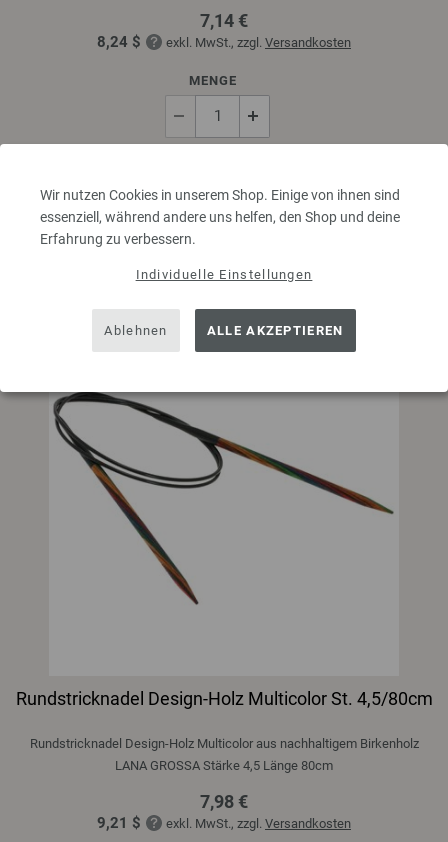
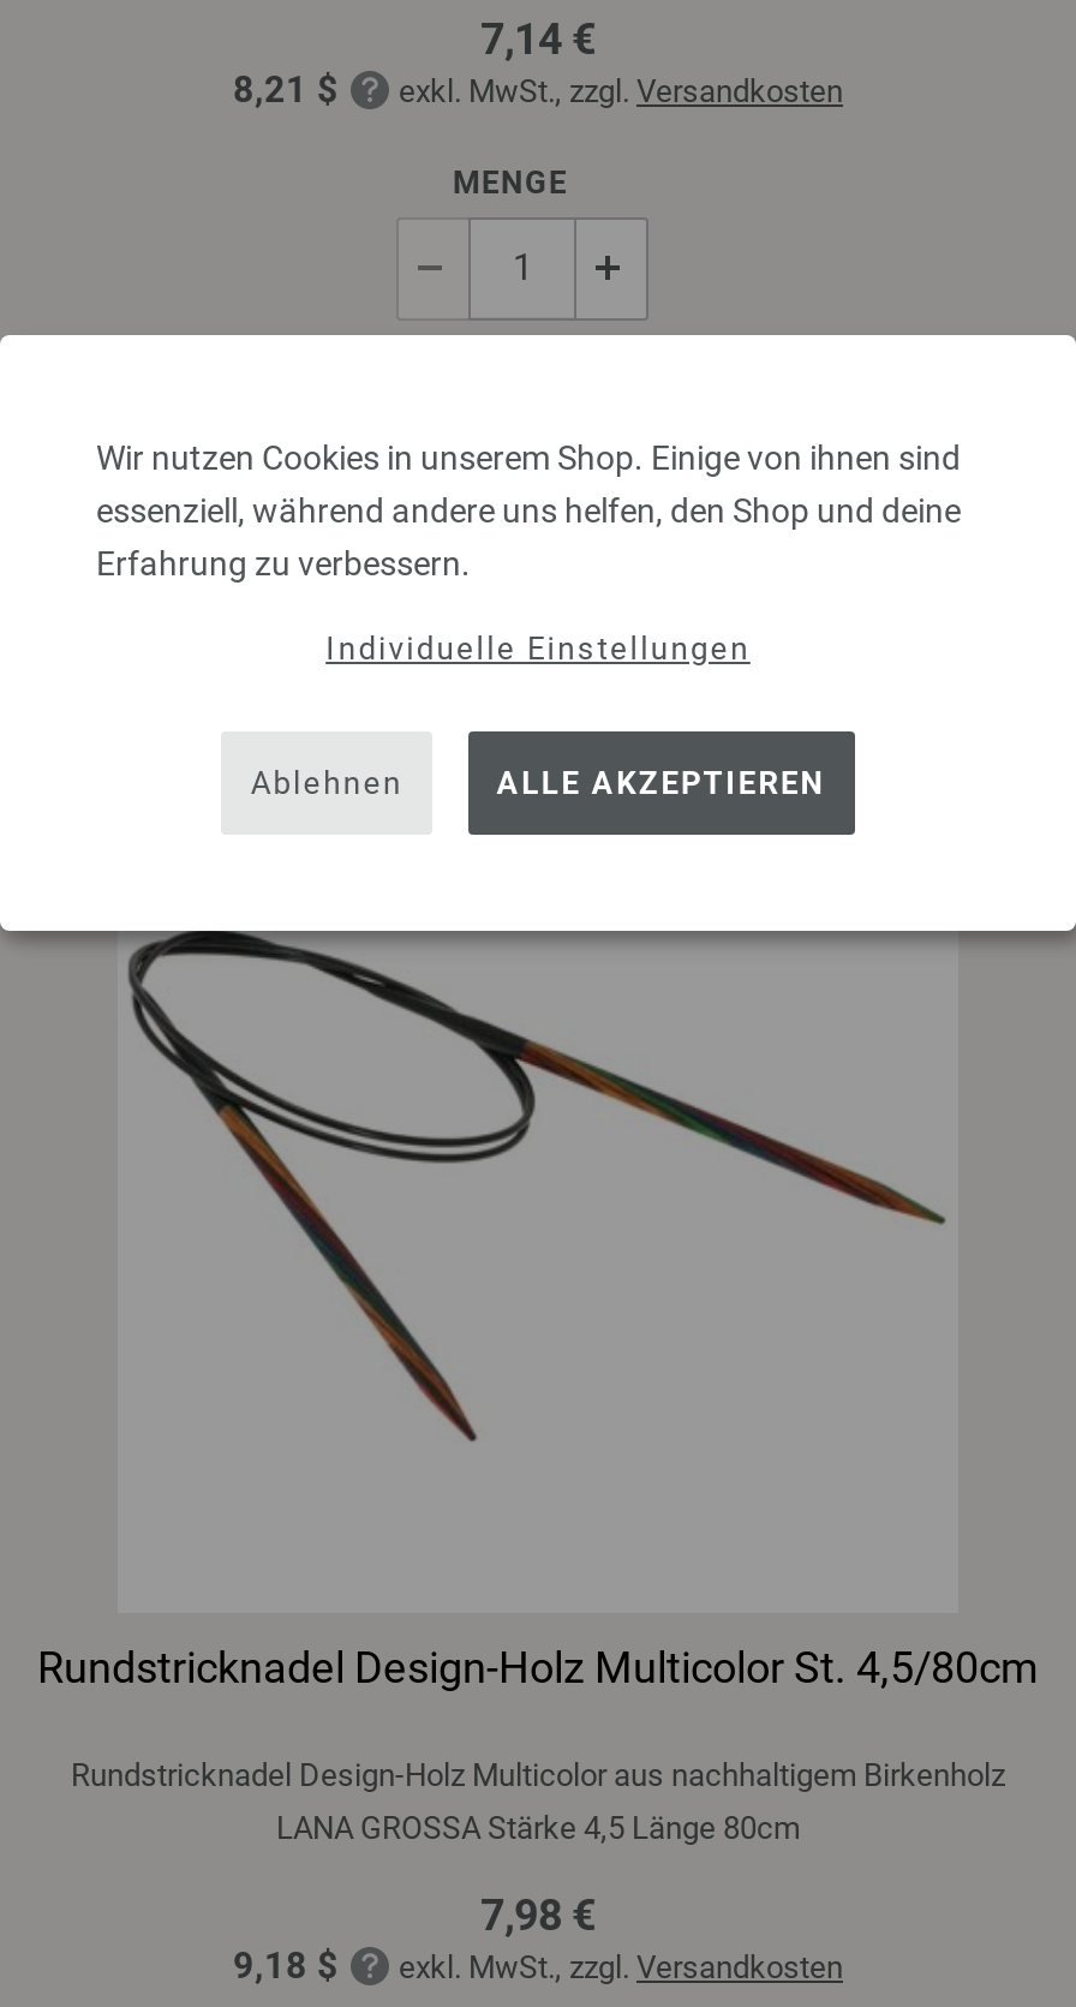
- 8,24 $ exkl. MwSt., zzgl. Versandkosten
+ 8,21 $ exkl. MwSt., zzgl. Versandkosten

- 9,21 $ exkl. MwSt., zzgl. Versandkosten
+ 9,18 $ exkl. MwSt., zzgl. Versandkosten
